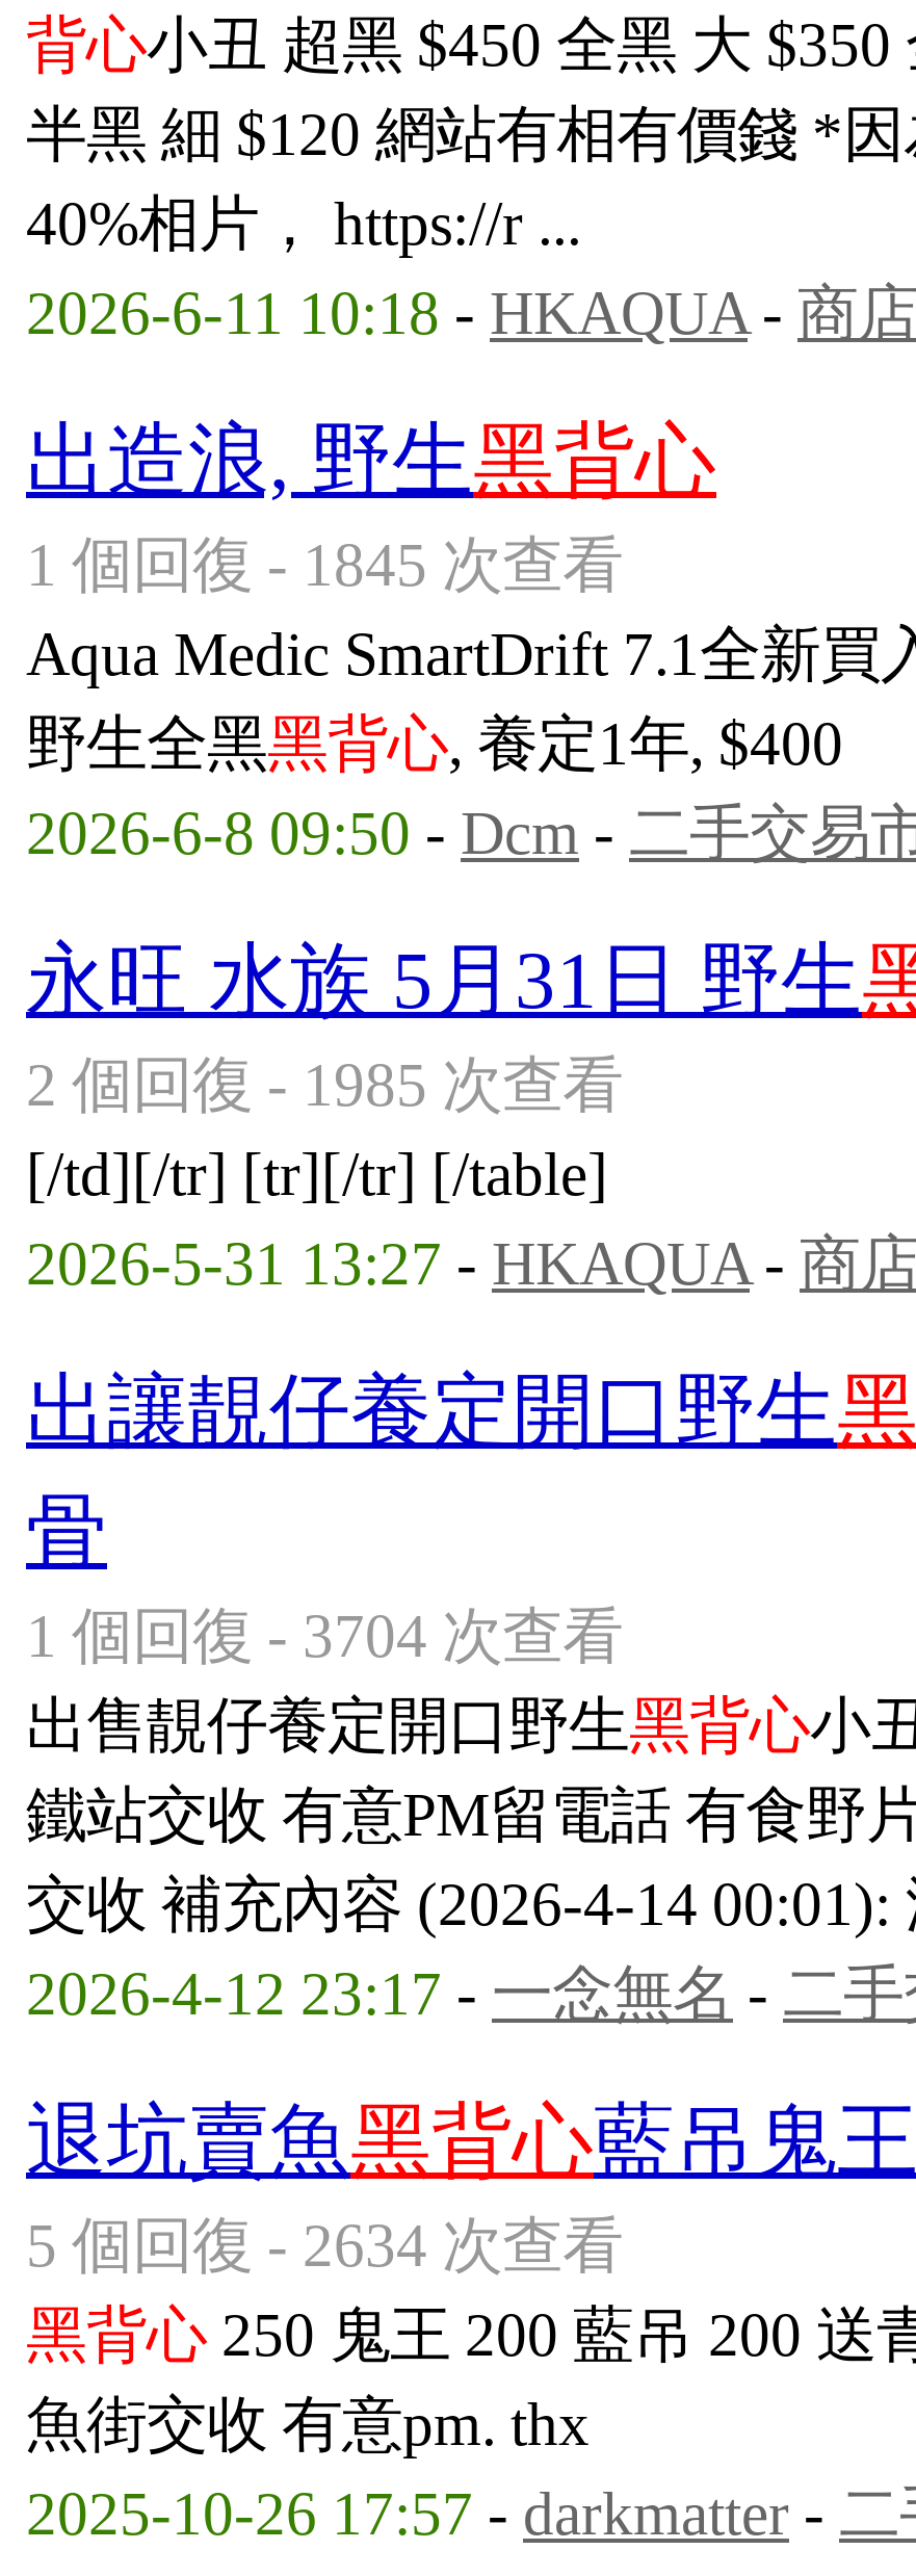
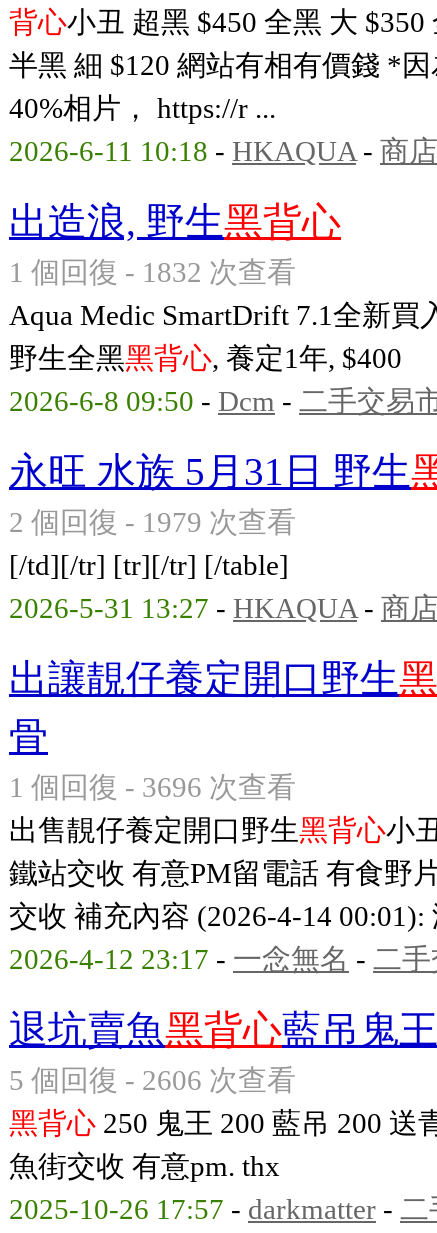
- 1 個回復 - 1845 次查看
+ 1 個回復 - 1832 次查看

- 2 個回復 - 1985 次查看
+ 2 個回復 - 1979 次查看

- 1 個回復 - 3704 次查看
+ 1 個回復 - 3696 次查看

- 5 個回復 - 2634 次查看
+ 5 個回復 - 2606 次查看
